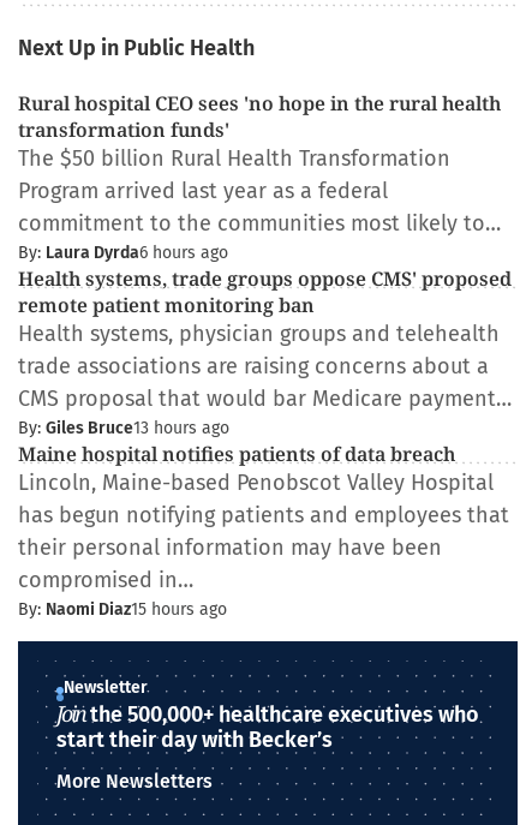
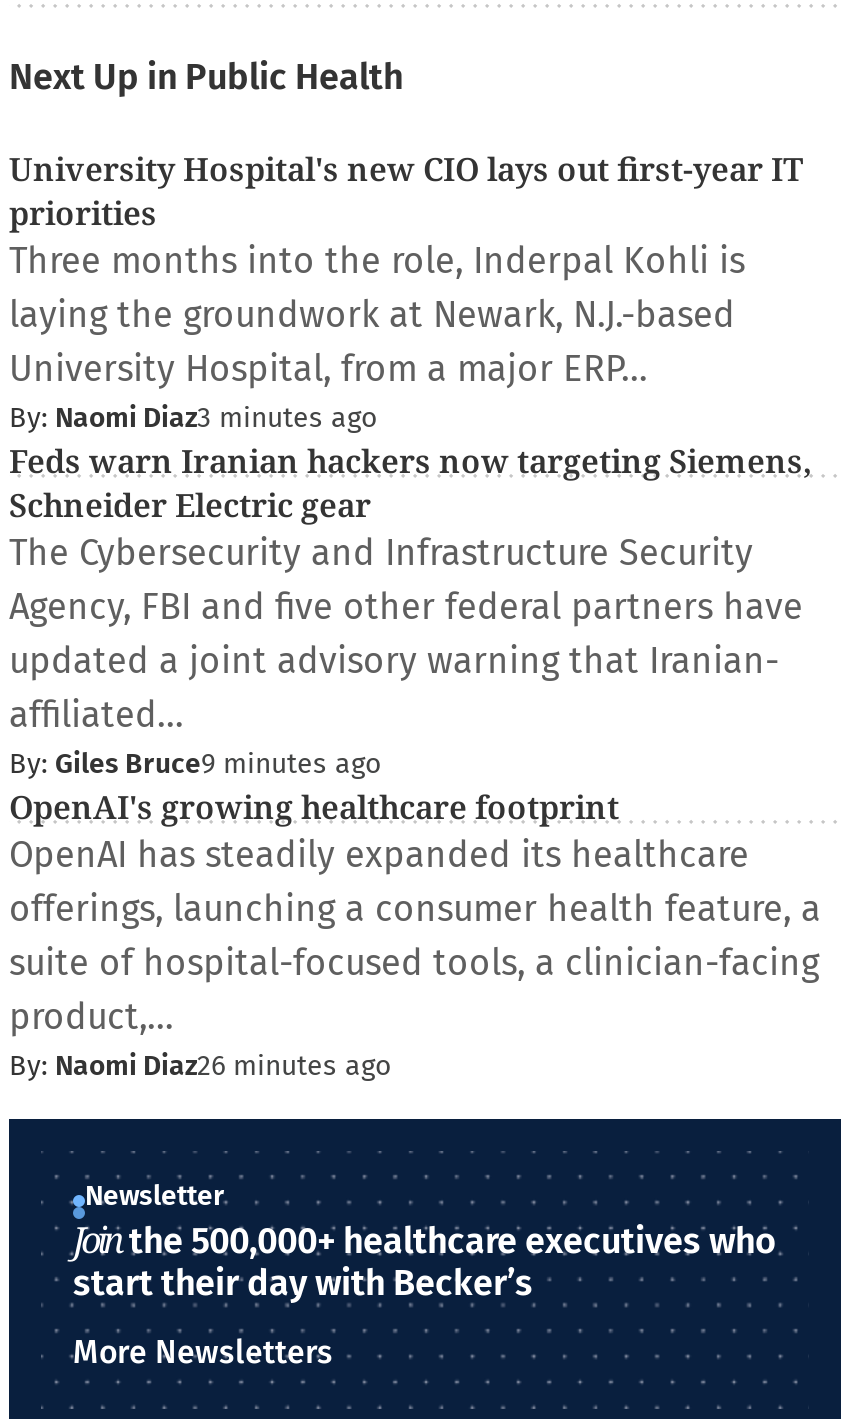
- Rural hospital CEO sees 'no hope in the rural health
- transformation funds'
- The $50 billion Rural Health Transformation
- Program arrived last year as a federal
- commitment to the communities most likely to…
- By: Laura Dyrda6 hours ago
- Health systems, trade groups oppose CMS' proposed
- remote patient monitoring ban
- Health systems, physician groups and telehealth
- trade associations are raising concerns about a
- CMS proposal that would bar Medicare payment…
- By: Giles Bruce13 hours ago
- Maine hospital notifies patients of data breach
- Lincoln, Maine-based Penobscot Valley Hospital
- has begun notifying patients and employees that
- their personal information may have been
- compromised in…
- By: Naomi Diaz15 hours ago
+ University Hospital's new CIO lays out first-year IT
+ priorities
+ Three months into the role, Inderpal Kohli is
+ laying the groundwork at Newark, N.J.-based
+ University Hospital, from a major ERP…
+ By: Naomi Diaz
+ Feds warn Iranian hackers now targeting Siemens,
+ Schneider Electric gear
+ The Cybersecurity and Infrastructure Security
+ Agency, FBI and five other federal partners have
+ updated a joint advisory warning that Iranian-
+ affiliated…
+ By: Giles Bruce
+ OpenAI's growing healthcare footprint
+ OpenAI has steadily expanded its healthcare
+ offerings, launching a consumer health feature, a
+ suite of hospital-focused tools, a clinician-facing
+ product,…
+ By: Naomi Diaz
